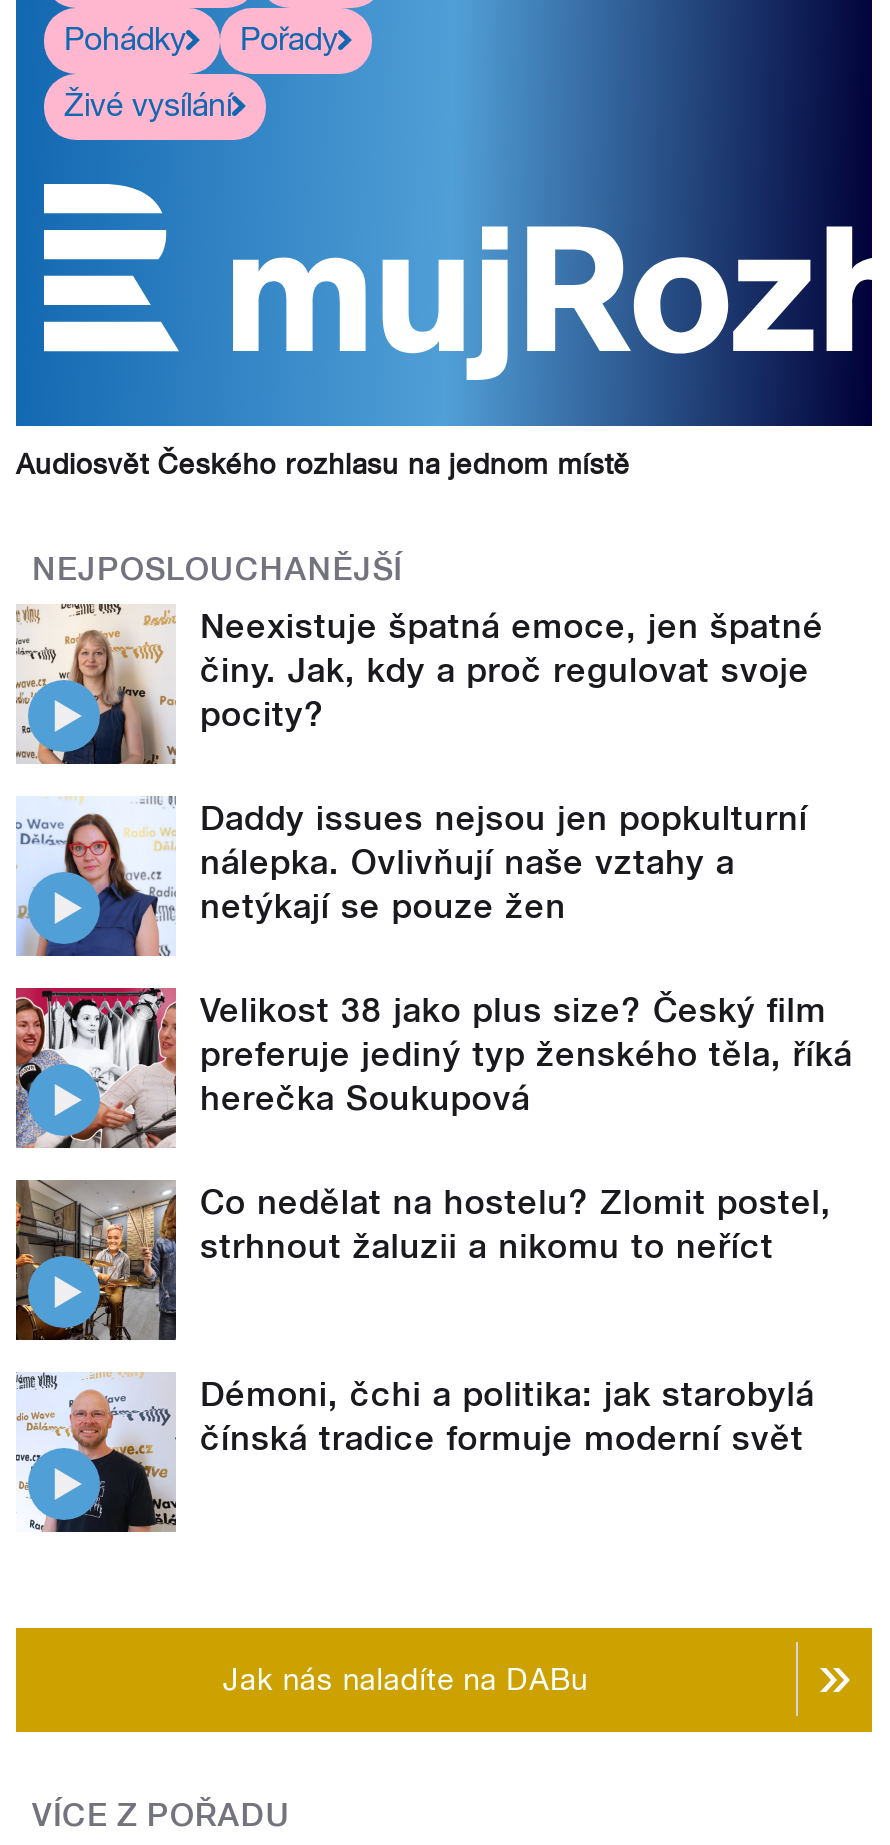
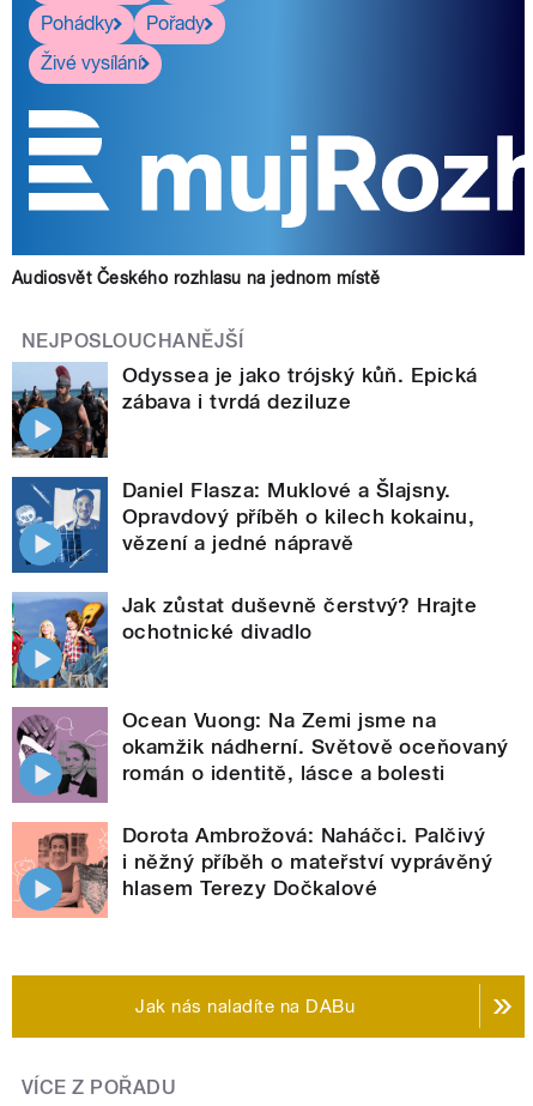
- [image]
- Neexistuje špatná emoce, jen špatné
- činy. Jak, kdy a proč regulovat svoje
- pocity?
+ [image]
+ Odyssea je jako trójský kůň. Epická
+ zábava i tvrdá deziluze

- [image]
- Daddy issues nejsou jen popkulturní
- nálepka. Ovlivňují naše vztahy a
- netýkají se pouze žen
+ [image]
+ Daniel Flasza: Muklové a Šlajsny.
+ Opravdový příběh o kilech kokainu,
+ vězení a jedné nápravě

- [image]
- Velikost 38 jako plus size? Český film
- preferuje jediný typ ženského těla, říká
- herečka Soukupová
+ [image]
+ Jak zůstat duševně čerstvý? Hrajte
+ ochotnické divadlo

- [image]
- Co nedělat na hostelu? Zlomit postel,
- strhnout žaluzii a nikomu to neříct
+ [image]
+ Ocean Vuong: Na Zemi jsme na
+ okamžik nádherní. Světově oceňovaný
+ román o identitě, lásce a bolesti

- [image]
- Démoni, čchi a politika: jak starobylá
- čínská tradice formuje moderní svět
+ [image]
+ Dorota Ambrožová: Naháčci. Palčivý
+ i něžný příběh o mateřství vyprávěný
+ hlasem Terezy Dočkalové
